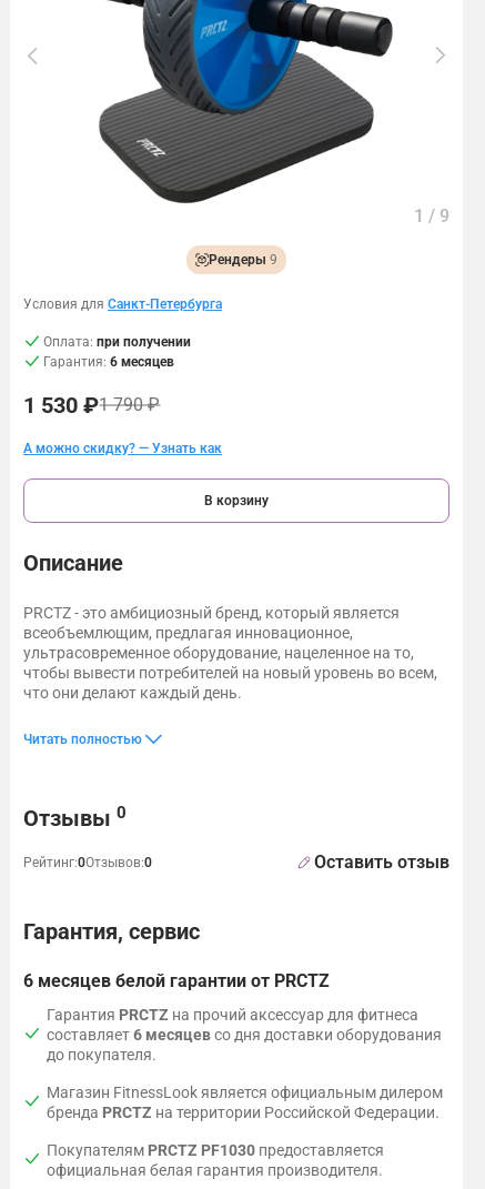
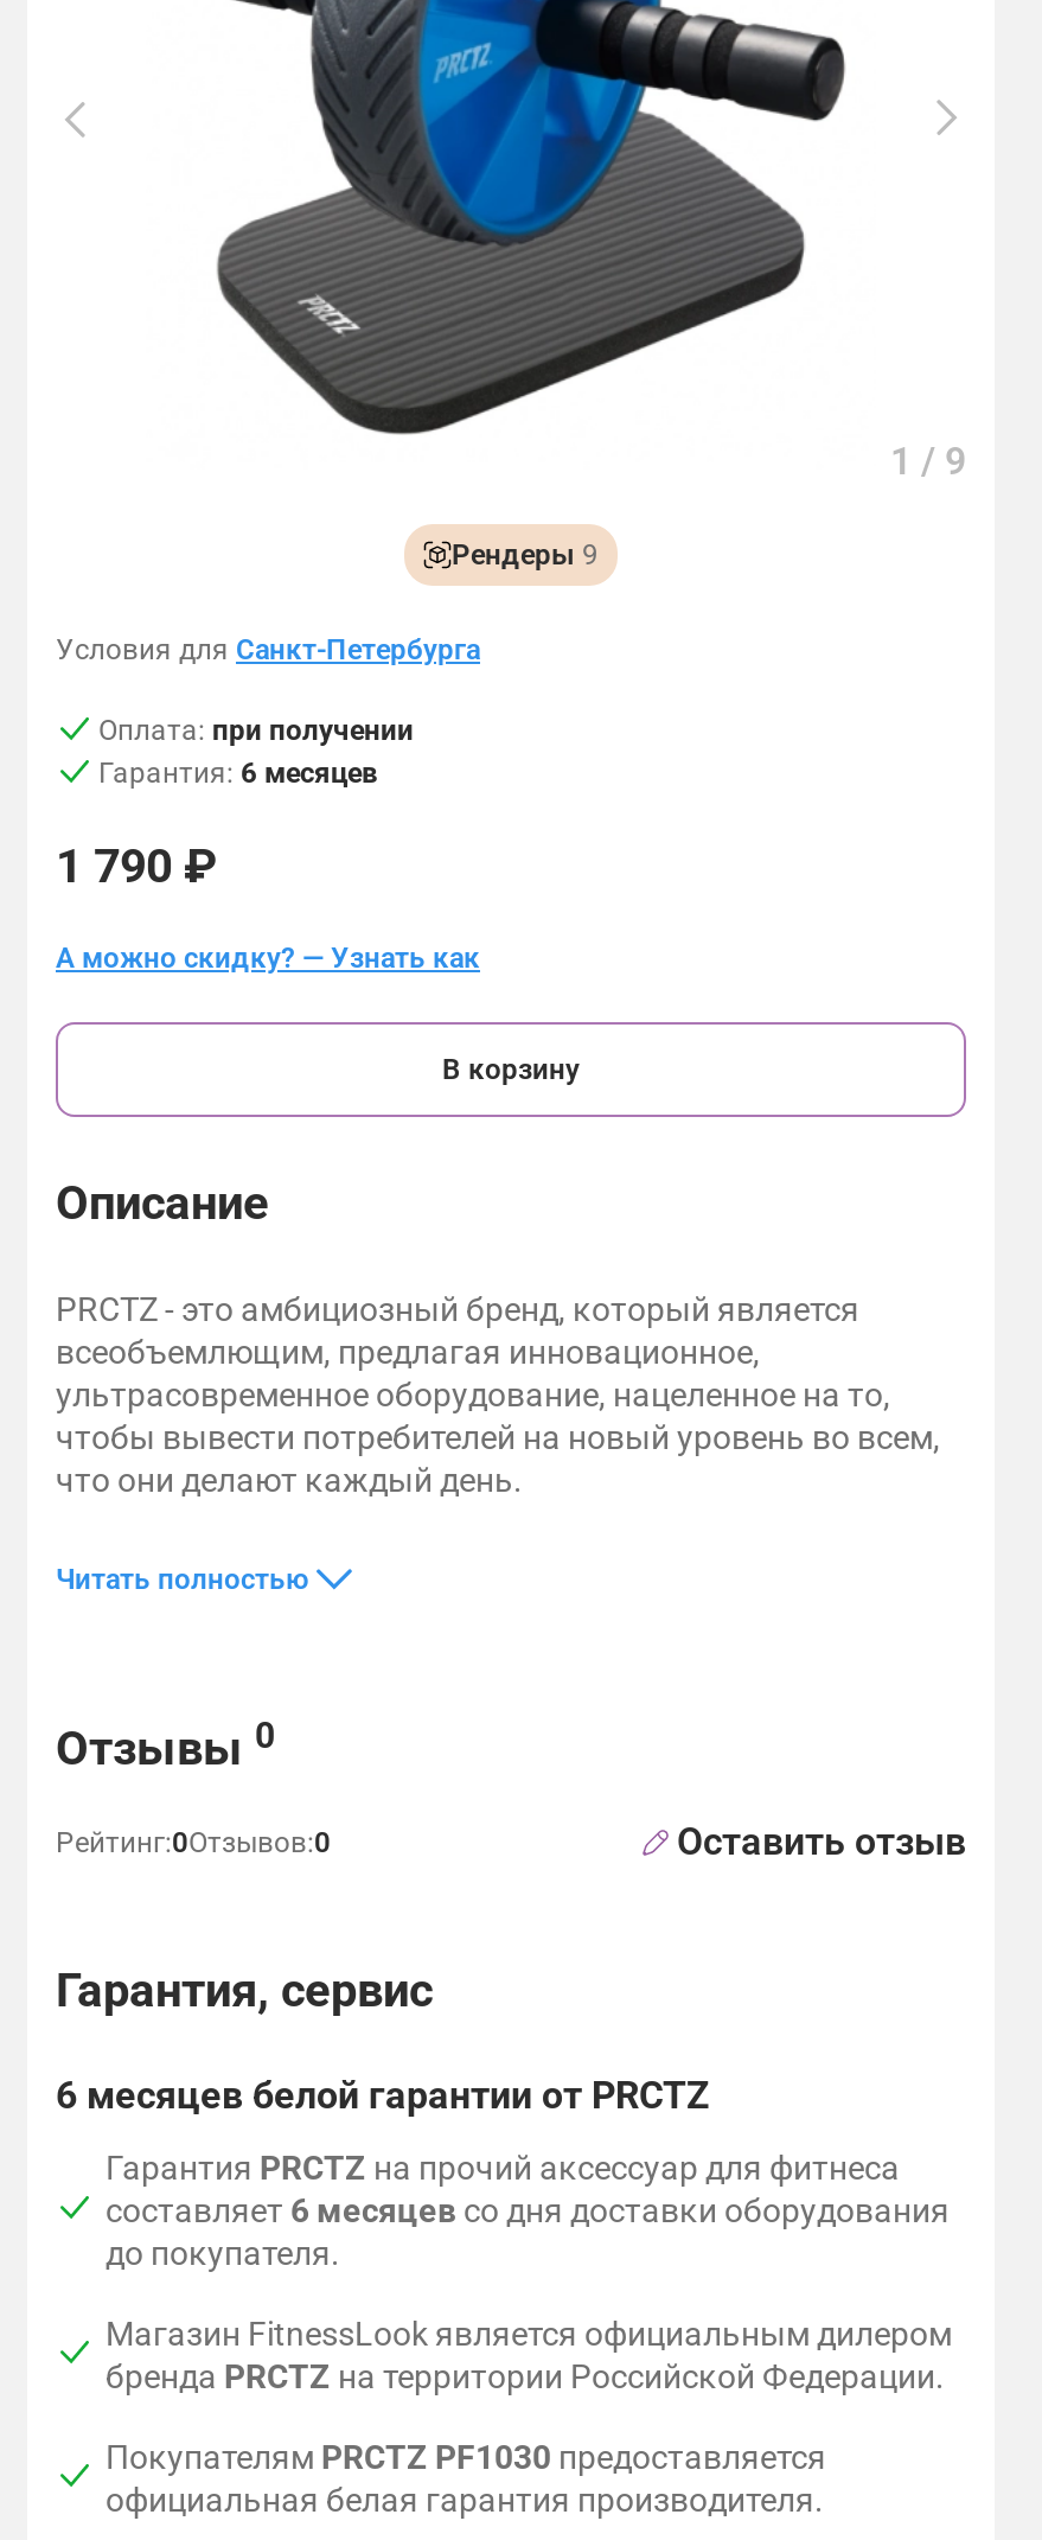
- 1 530 ₽1 790 ₽
+ 1 790 ₽
